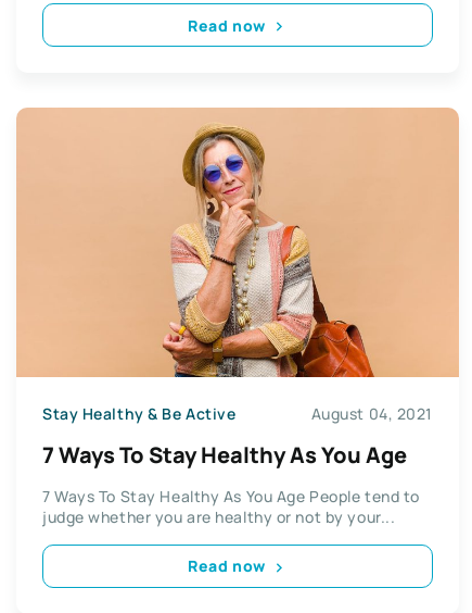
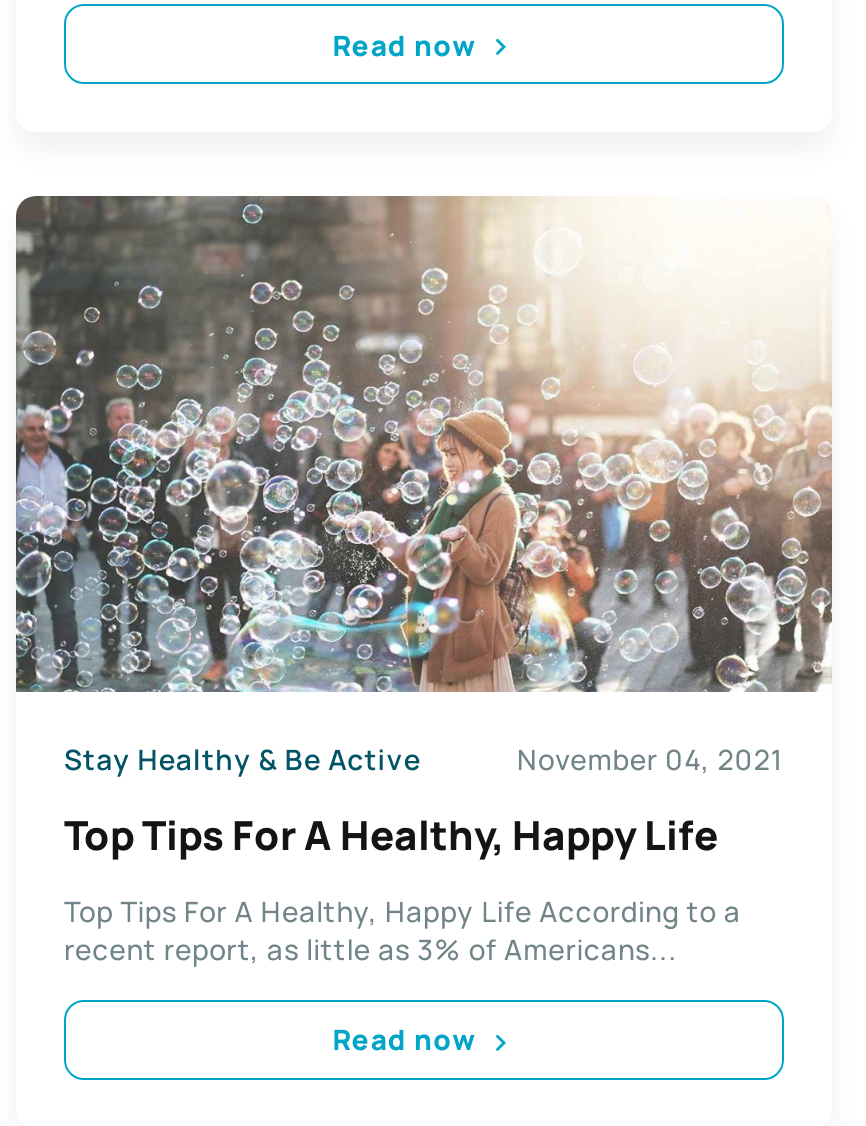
- [image]
- August 04, 2021
+ [image]
+ November 04, 2021

- 7 Ways To Stay Healthy As You Age
+ Top Tips For A Healthy, Happy Life

- 7 Ways To Stay Healthy As You Age People tend to
- judge whether you are healthy or not by your...
+ Top Tips For A Healthy, Happy Life According to a
+ recent report, as little as 3% of Americans...
